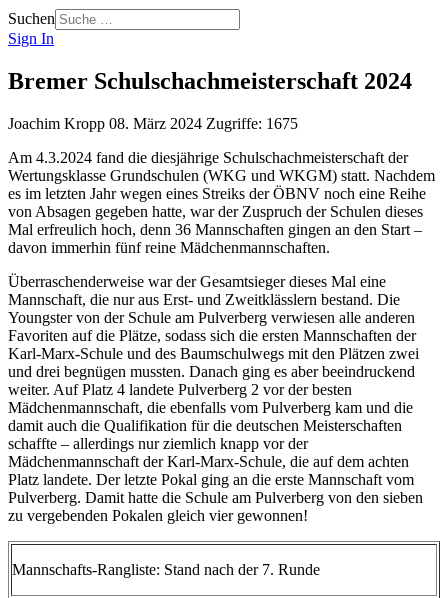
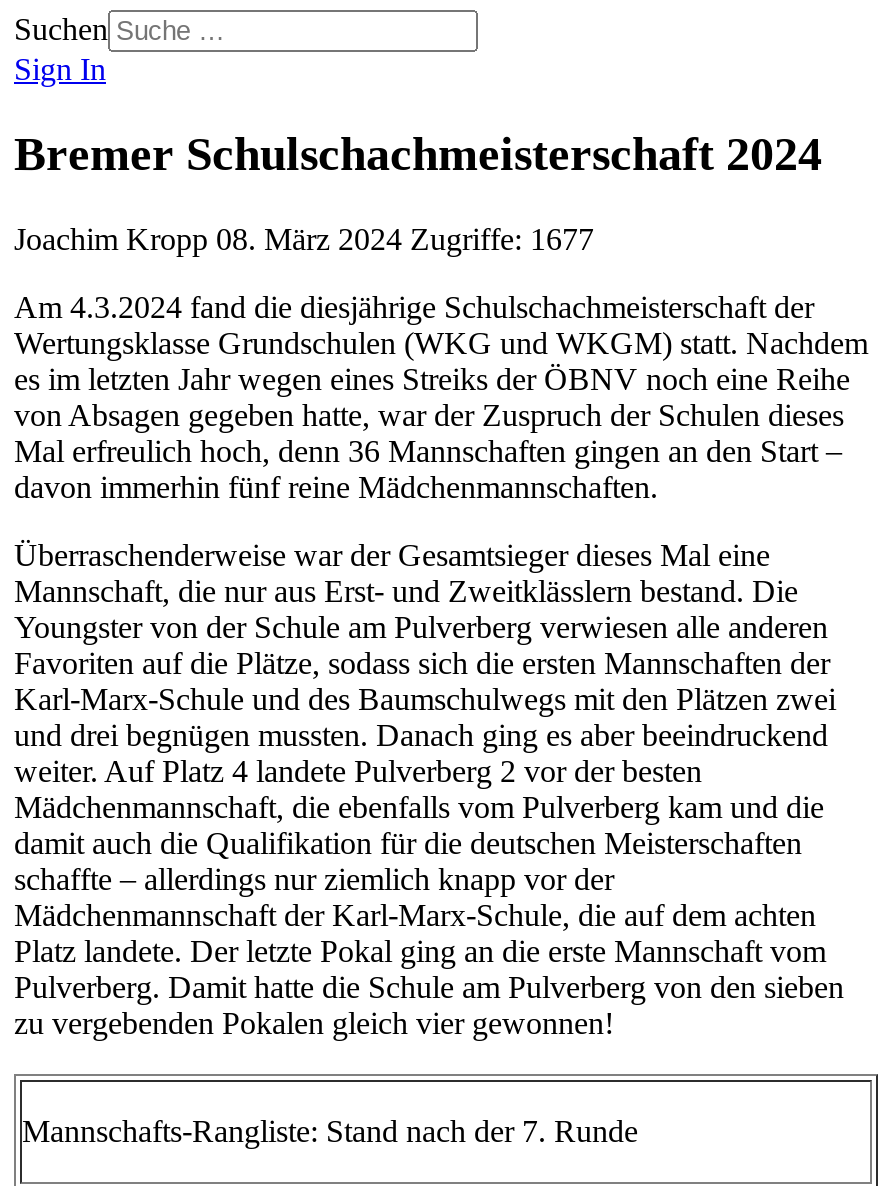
- Joachim Kropp 08. März 2024 Zugriffe: 1675
+ Joachim Kropp 08. März 2024 Zugriffe: 1677
